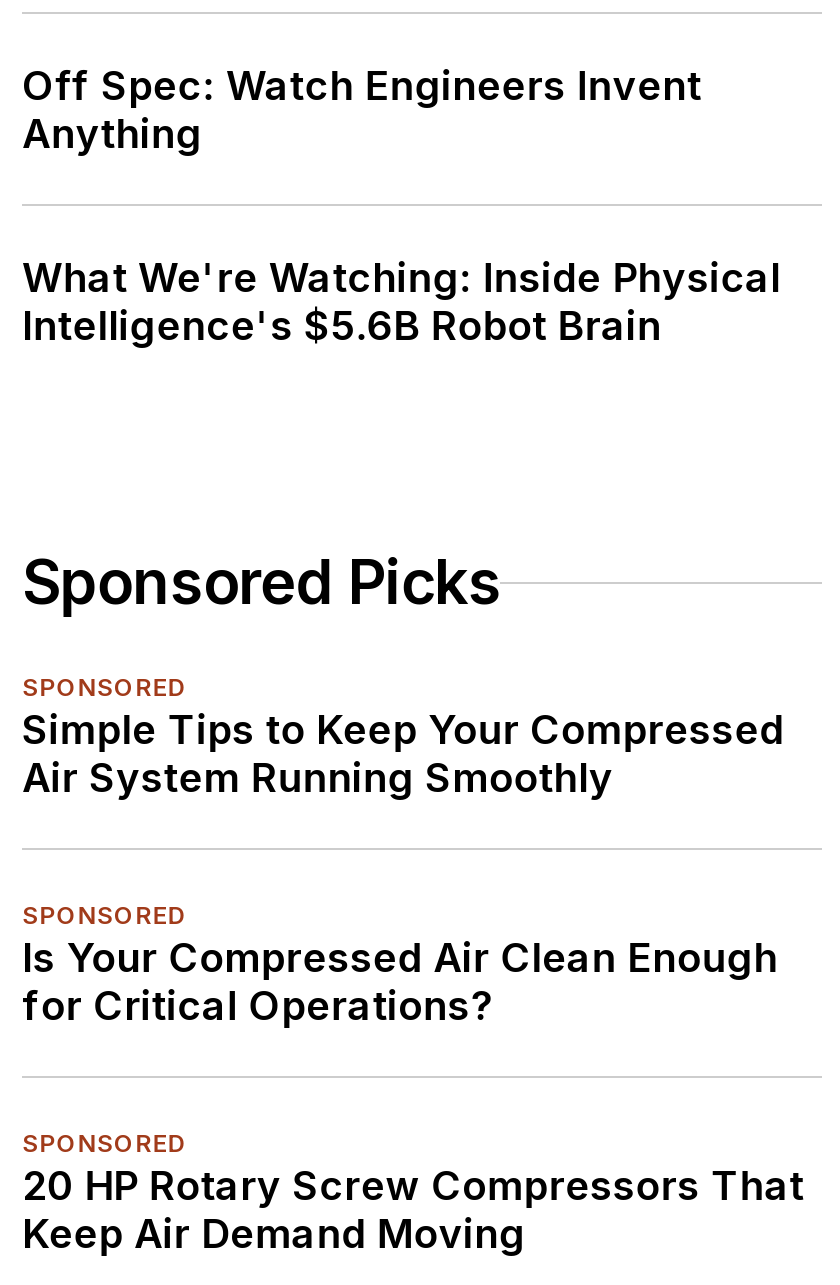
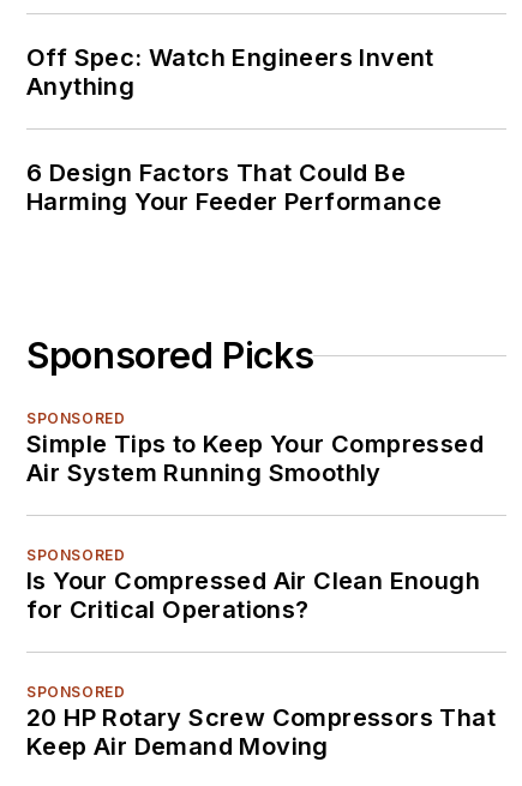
- What We're Watching: Inside Physical
- Intelligence's $5.6B Robot Brain
+ 6 Design Factors That Could Be
+ Harming Your Feeder Performance
